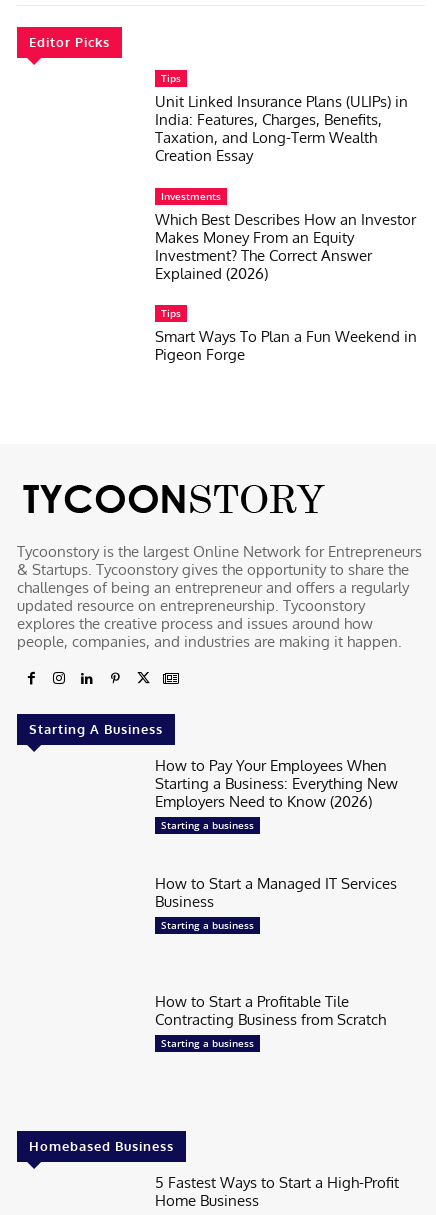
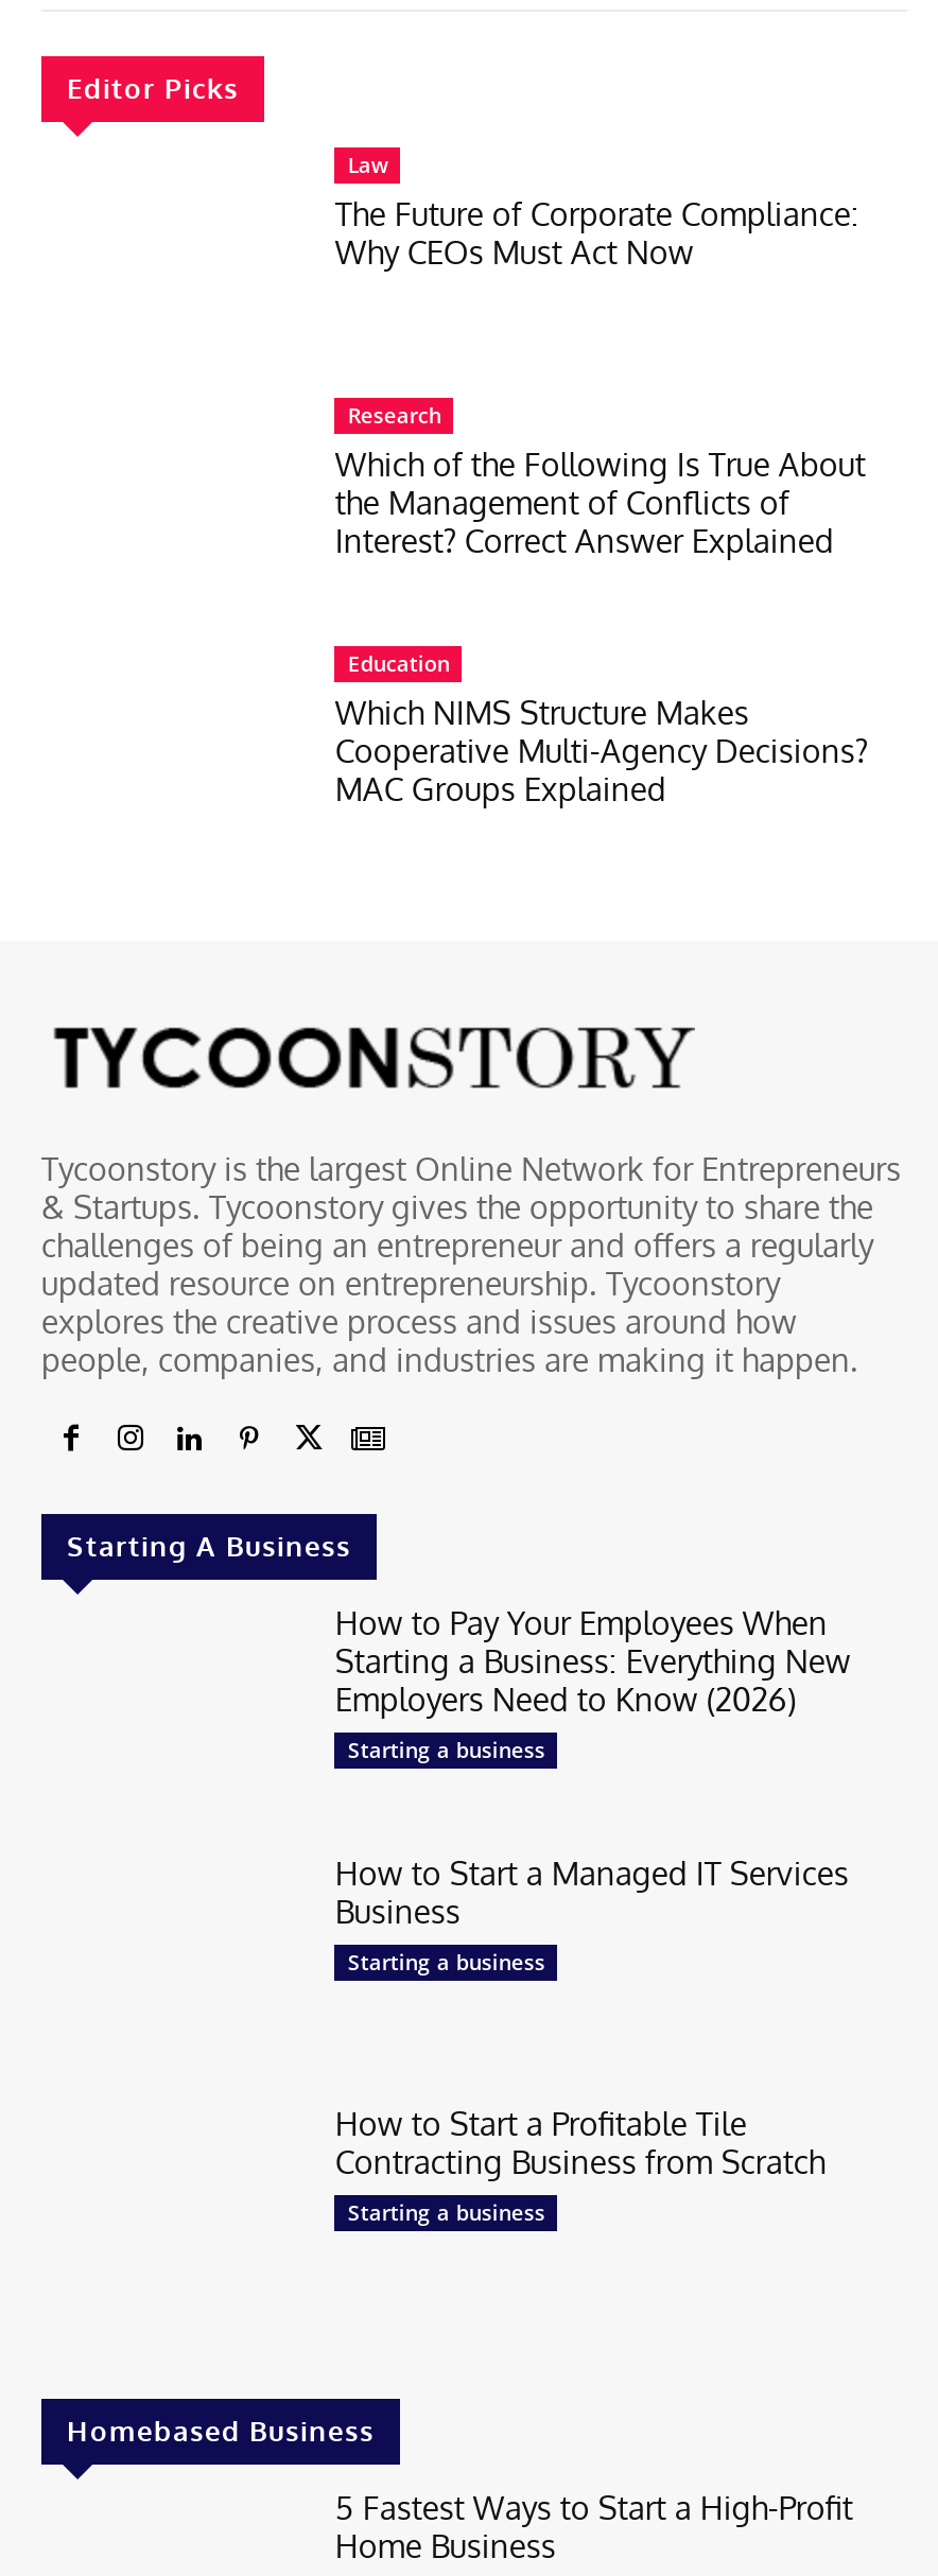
- Tips
- Unit Linked Insurance Plans (ULIPs) in
- India: Features, Charges, Benefits,
- Taxation, and Long-Term Wealth
- Creation Essay
+ Law
+ The Future of Corporate Compliance:
+ Why CEOs Must Act Now

- Investments
- Which Best Describes How an Investor
- Makes Money From an Equity
- Investment? The Correct Answer
- Explained (2026)
+ Research
+ Which of the Following Is True About
+ the Management of Conflicts of
+ Interest? Correct Answer Explained

- Tips
- Smart Ways To Plan a Fun Weekend in
- Pigeon Forge
+ Education
+ Which NIMS Structure Makes
+ Cooperative Multi-Agency Decisions?
+ MAC Groups Explained
